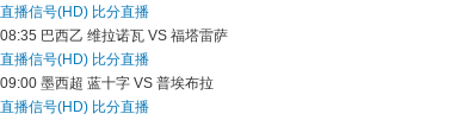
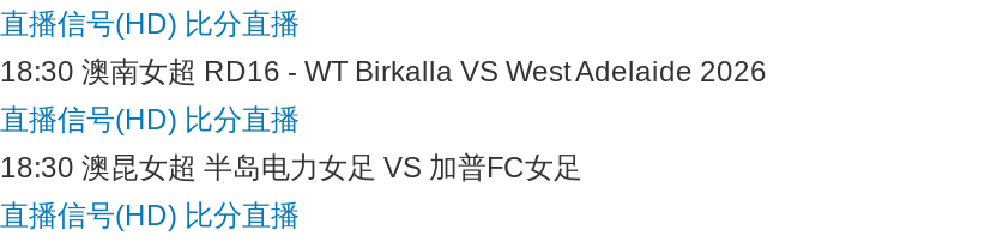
- 08:35 巴西乙维拉诺瓦 VS 福塔雷萨
+ 18:30 澳南女超RD16 - WT Birkalla VS West Adelaide 2026

- 09:00 墨西超蓝十字 VS 普埃布拉
+ 18:30 澳昆女超半岛电力女足 VS 加普FC女足
